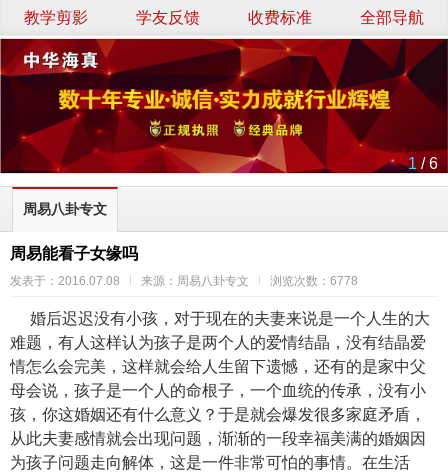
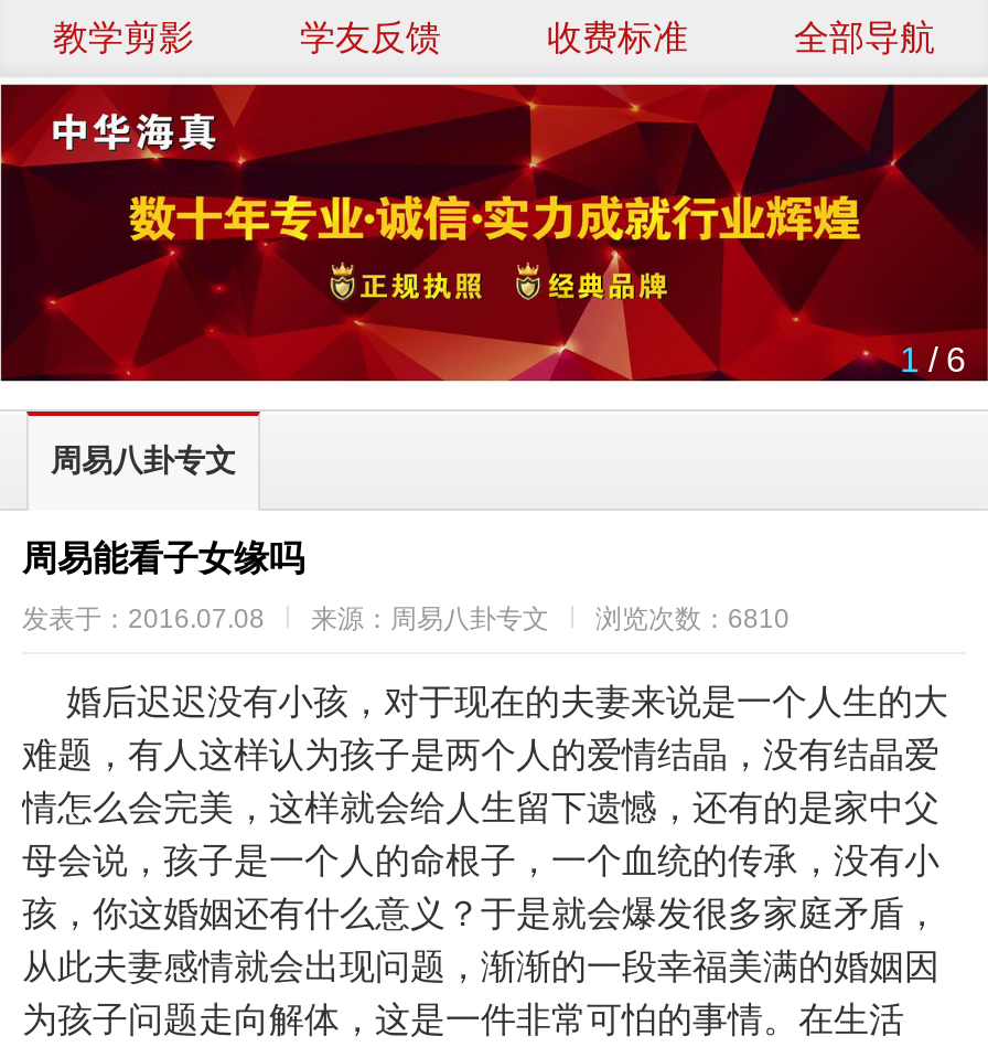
- 发表于：2016.07.08 来源：周易八卦专文 浏览次数：6778
+ 发表于：2016.07.08 来源：周易八卦专文 浏览次数：6810
